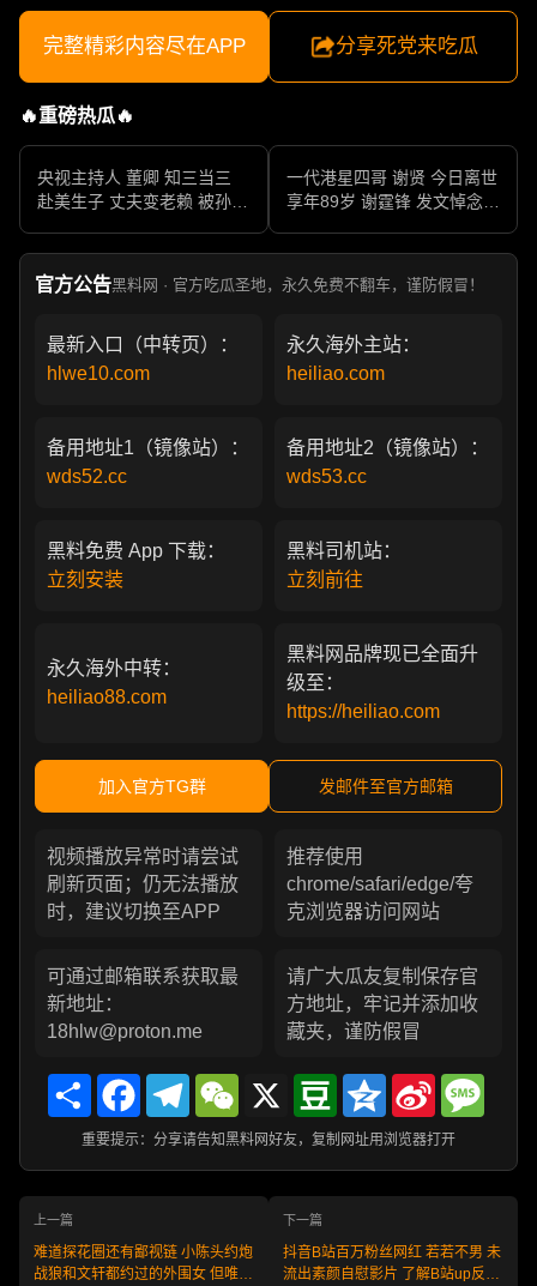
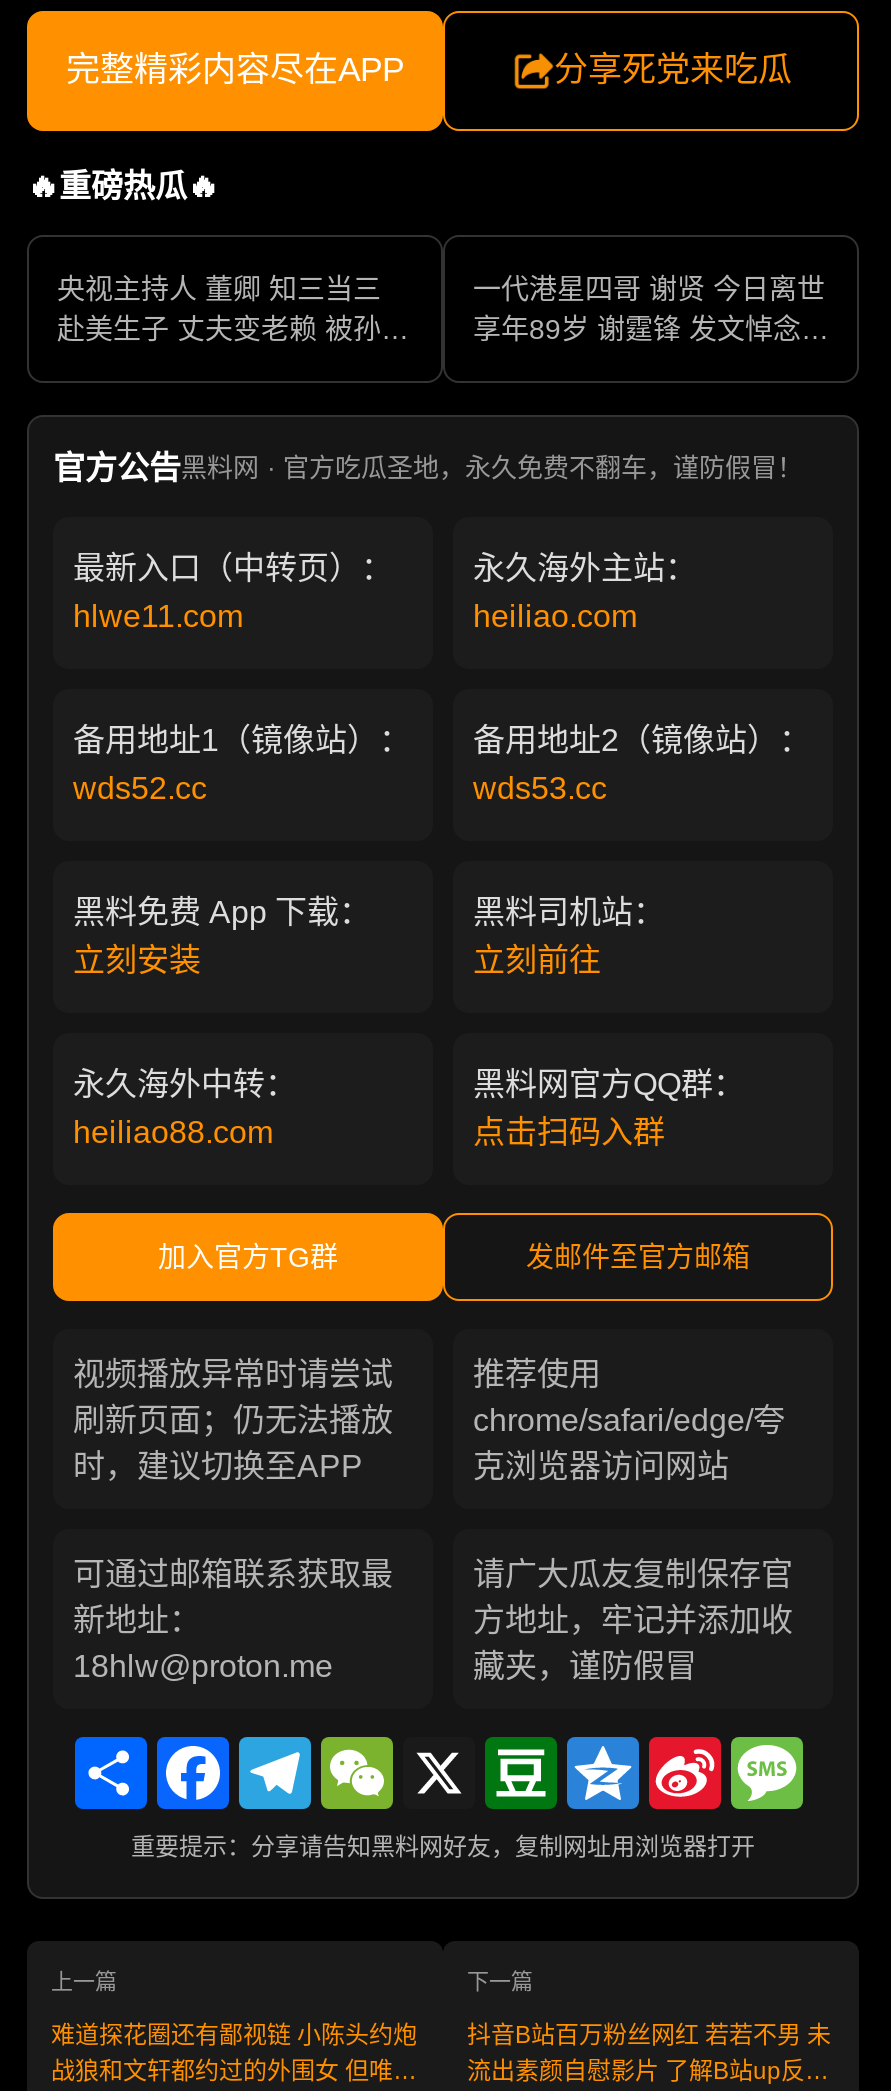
- hlwe10.com
+ hlwe11.com

- 黑料网品牌现已全面升
- 级至：
- https://heiliao.com
+ 黑料网官方QQ群：
+ 点击扫码入群
